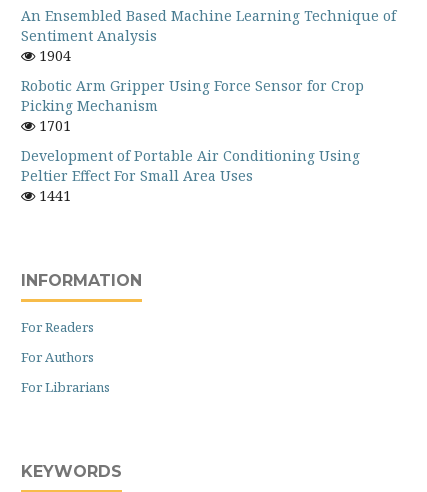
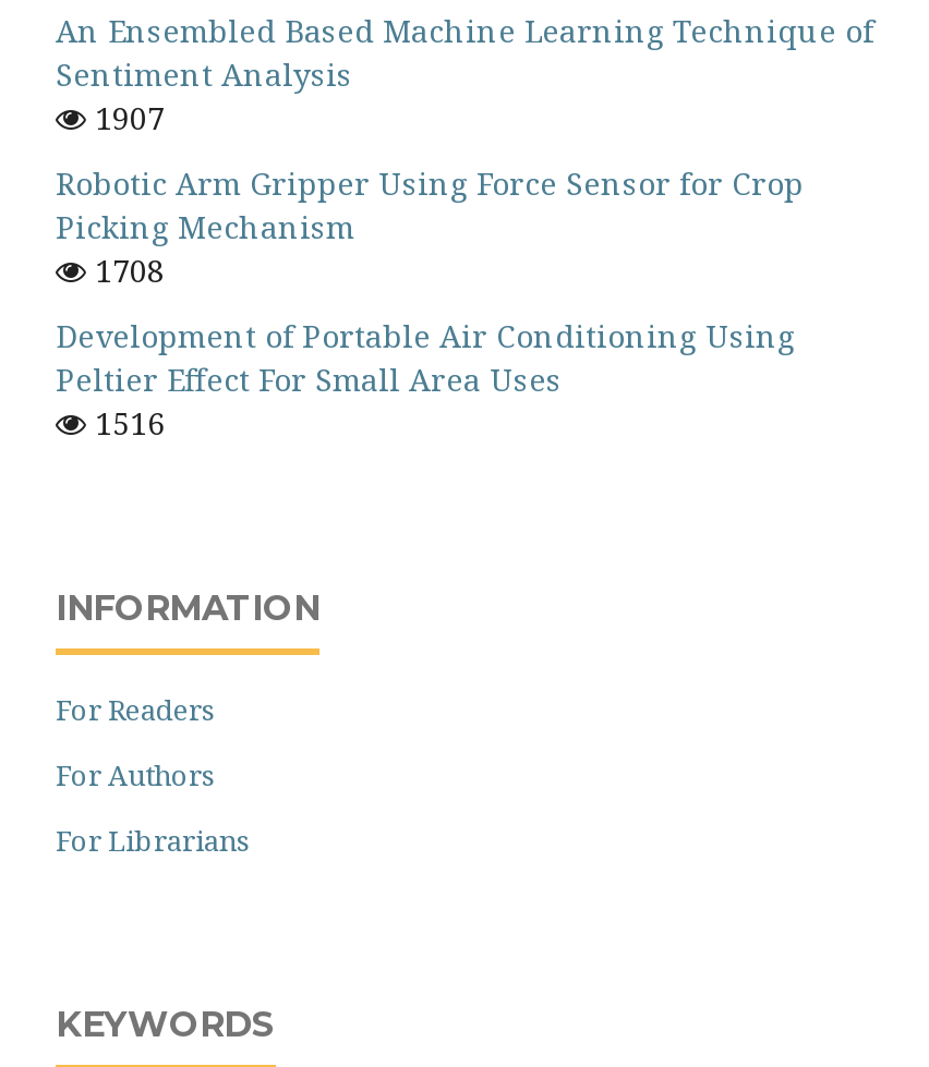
- 1904
+ 1907

- 1701
+ 1708

- 1441
+ 1516
